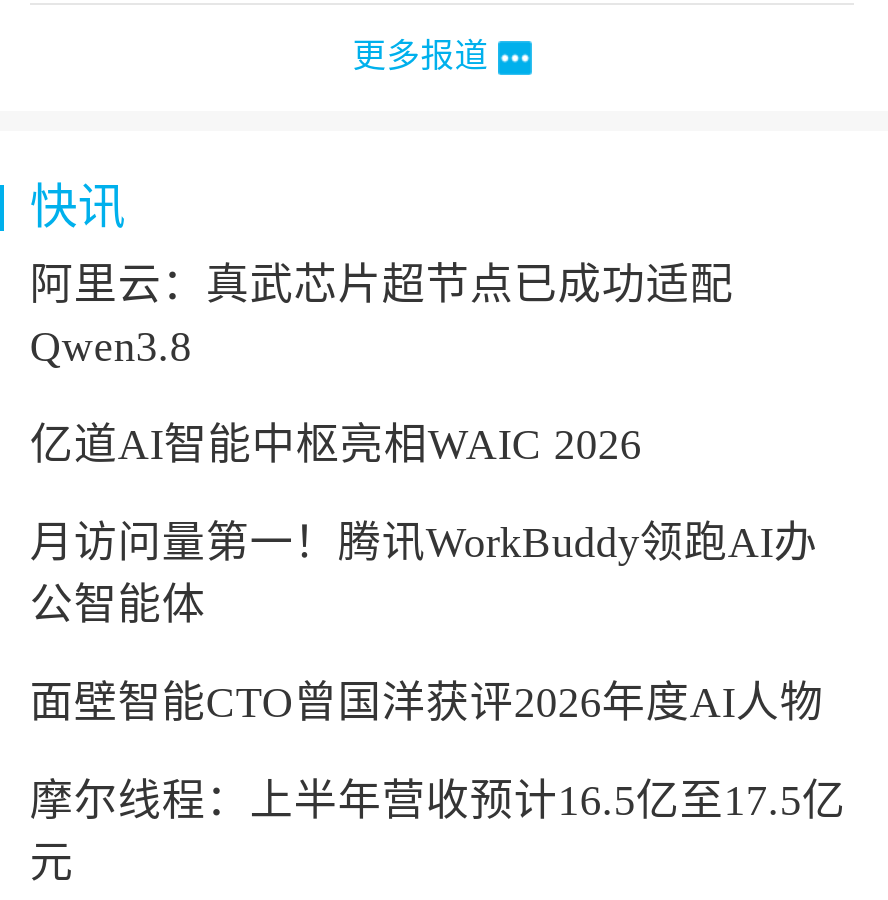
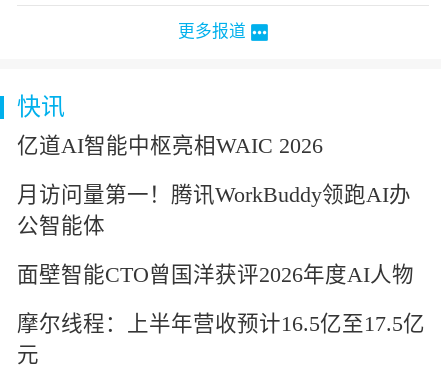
- 阿里云：真武芯片超节点已成功适配
- Qwen3.8
